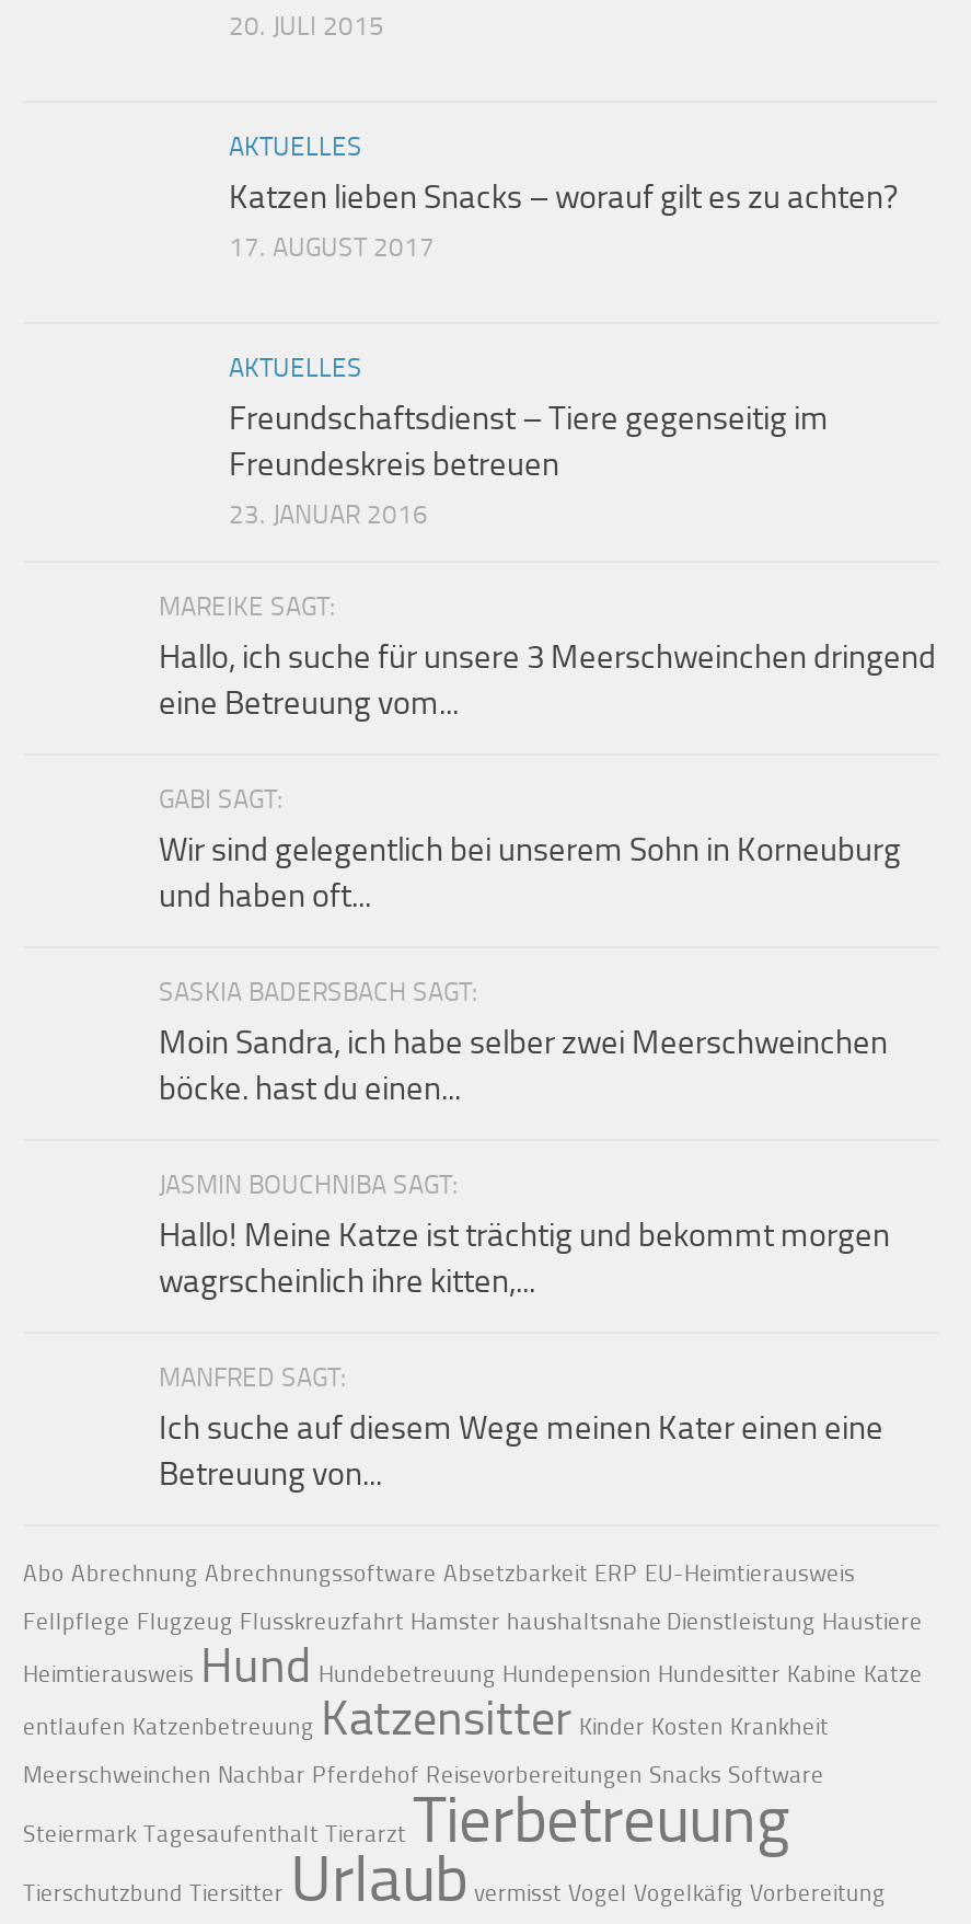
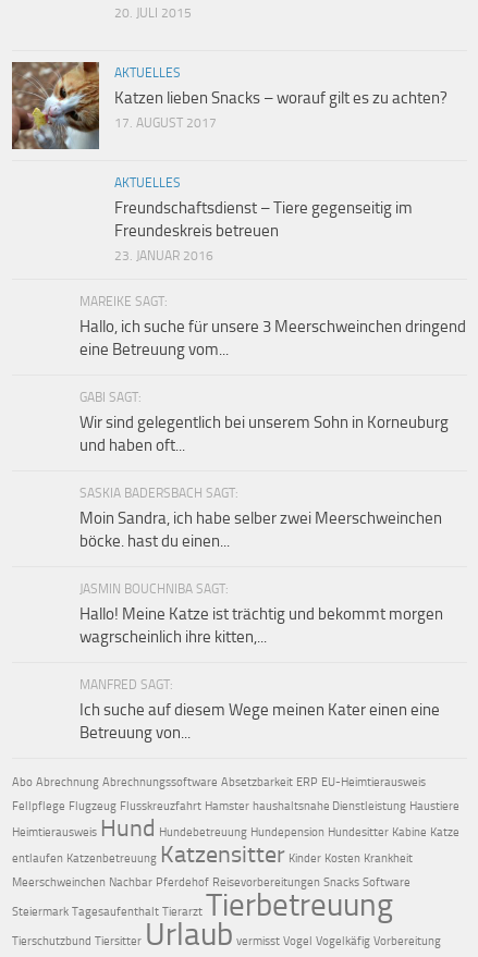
+ [image]
